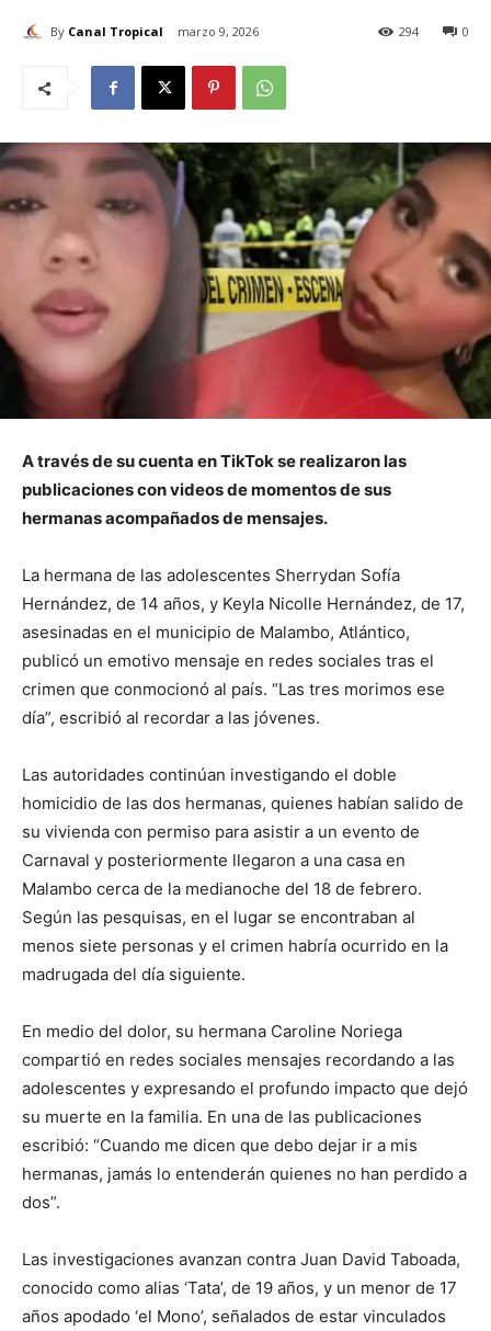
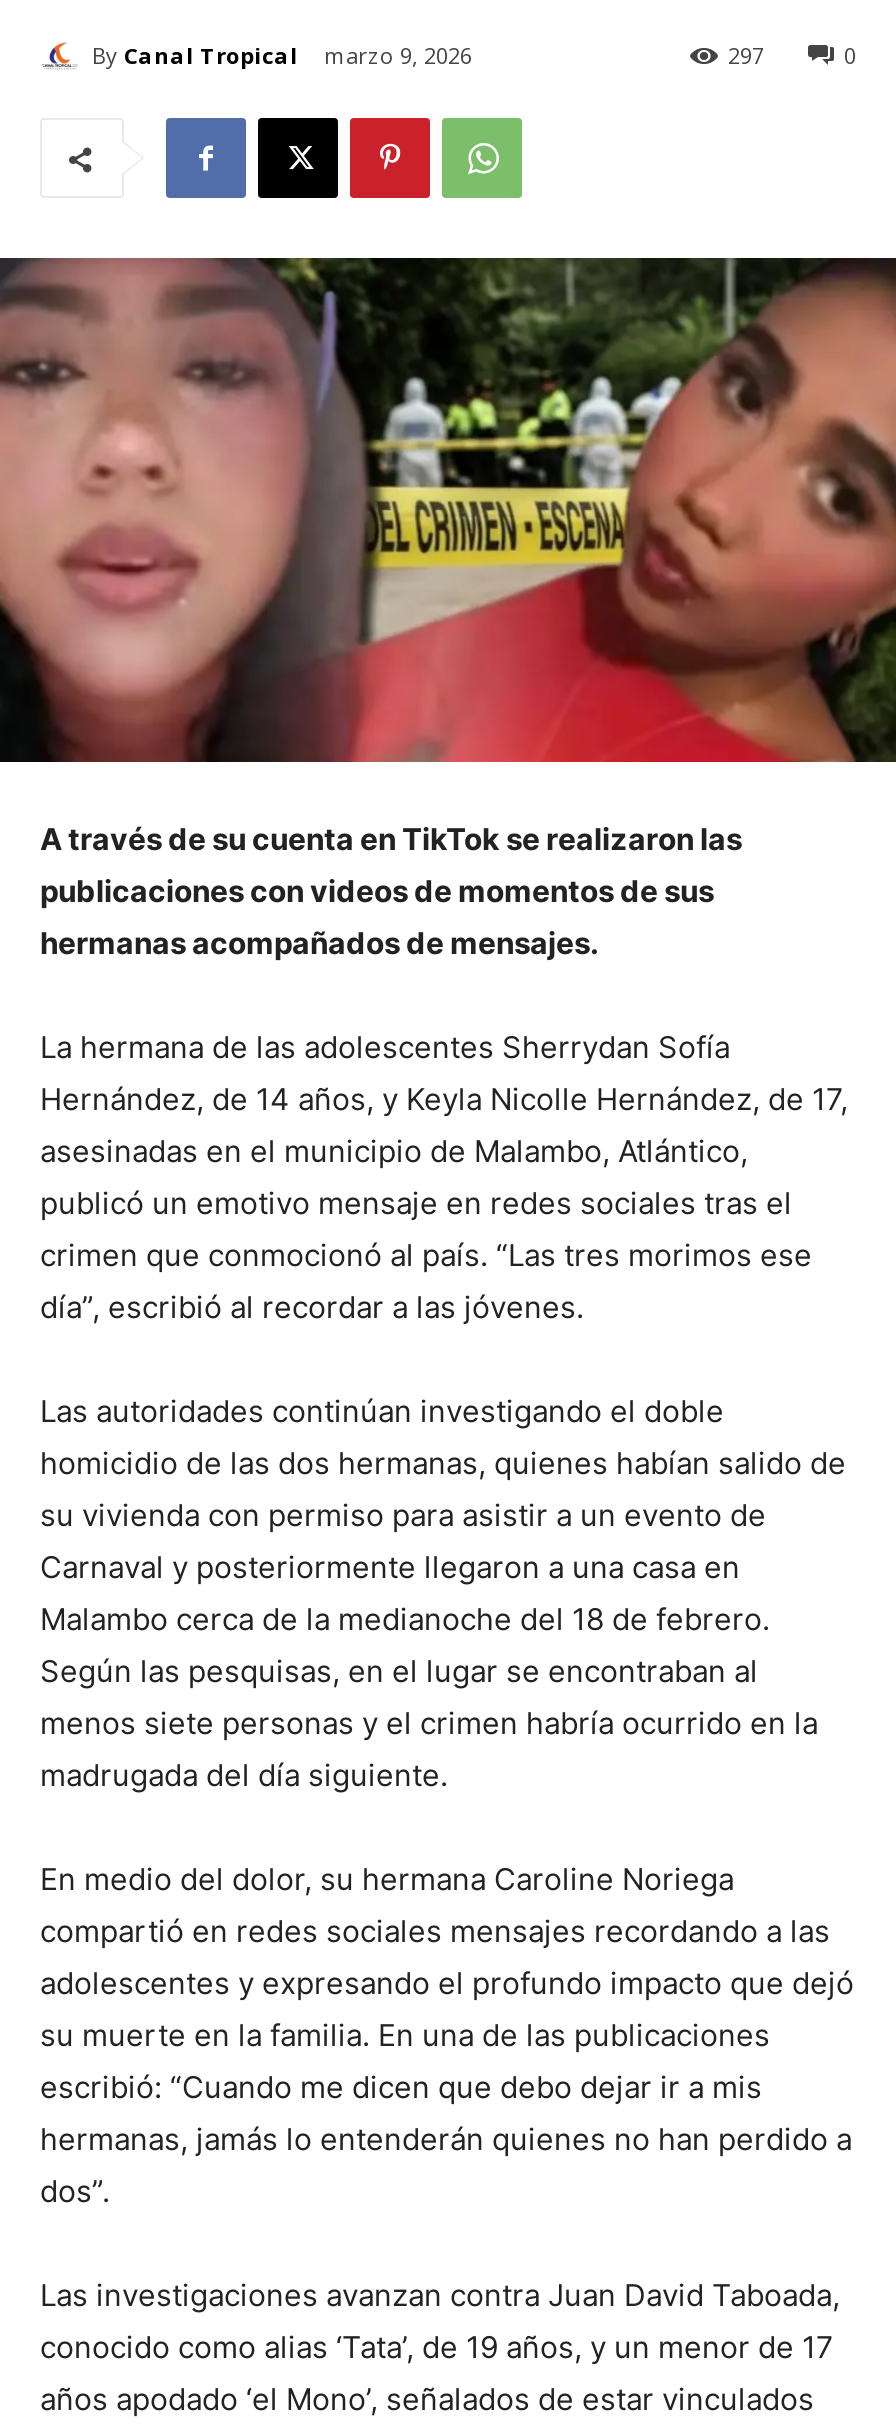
- 294
+ 297
